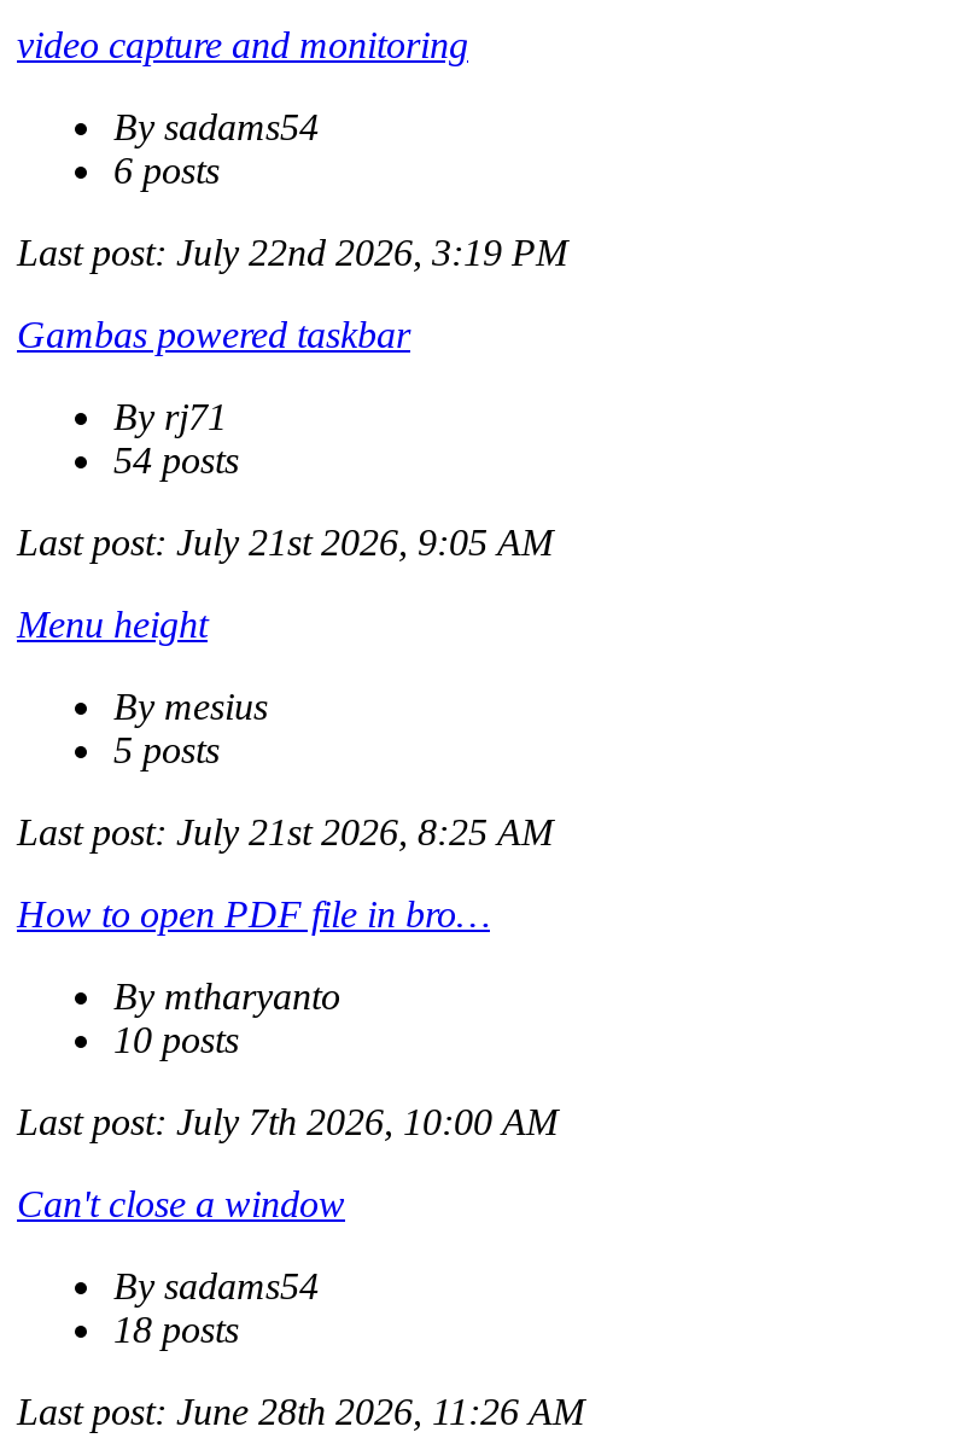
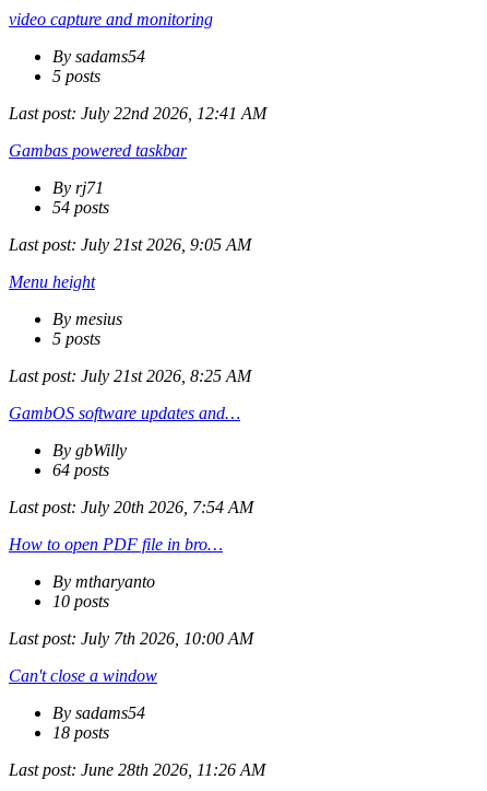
- 6 posts
+ 5 posts

- Last post: July 22nd 2026, 3:19 PM
+ Last post: July 22nd 2026, 12:41 AM

+ GambOS software updates and…
+ By gbWilly
+ 64 posts
+ Last post: July 20th 2026, 7:54 AM
